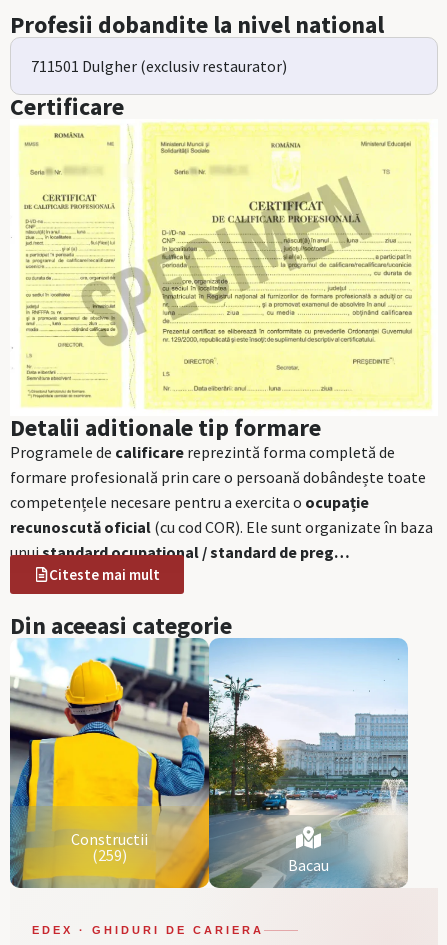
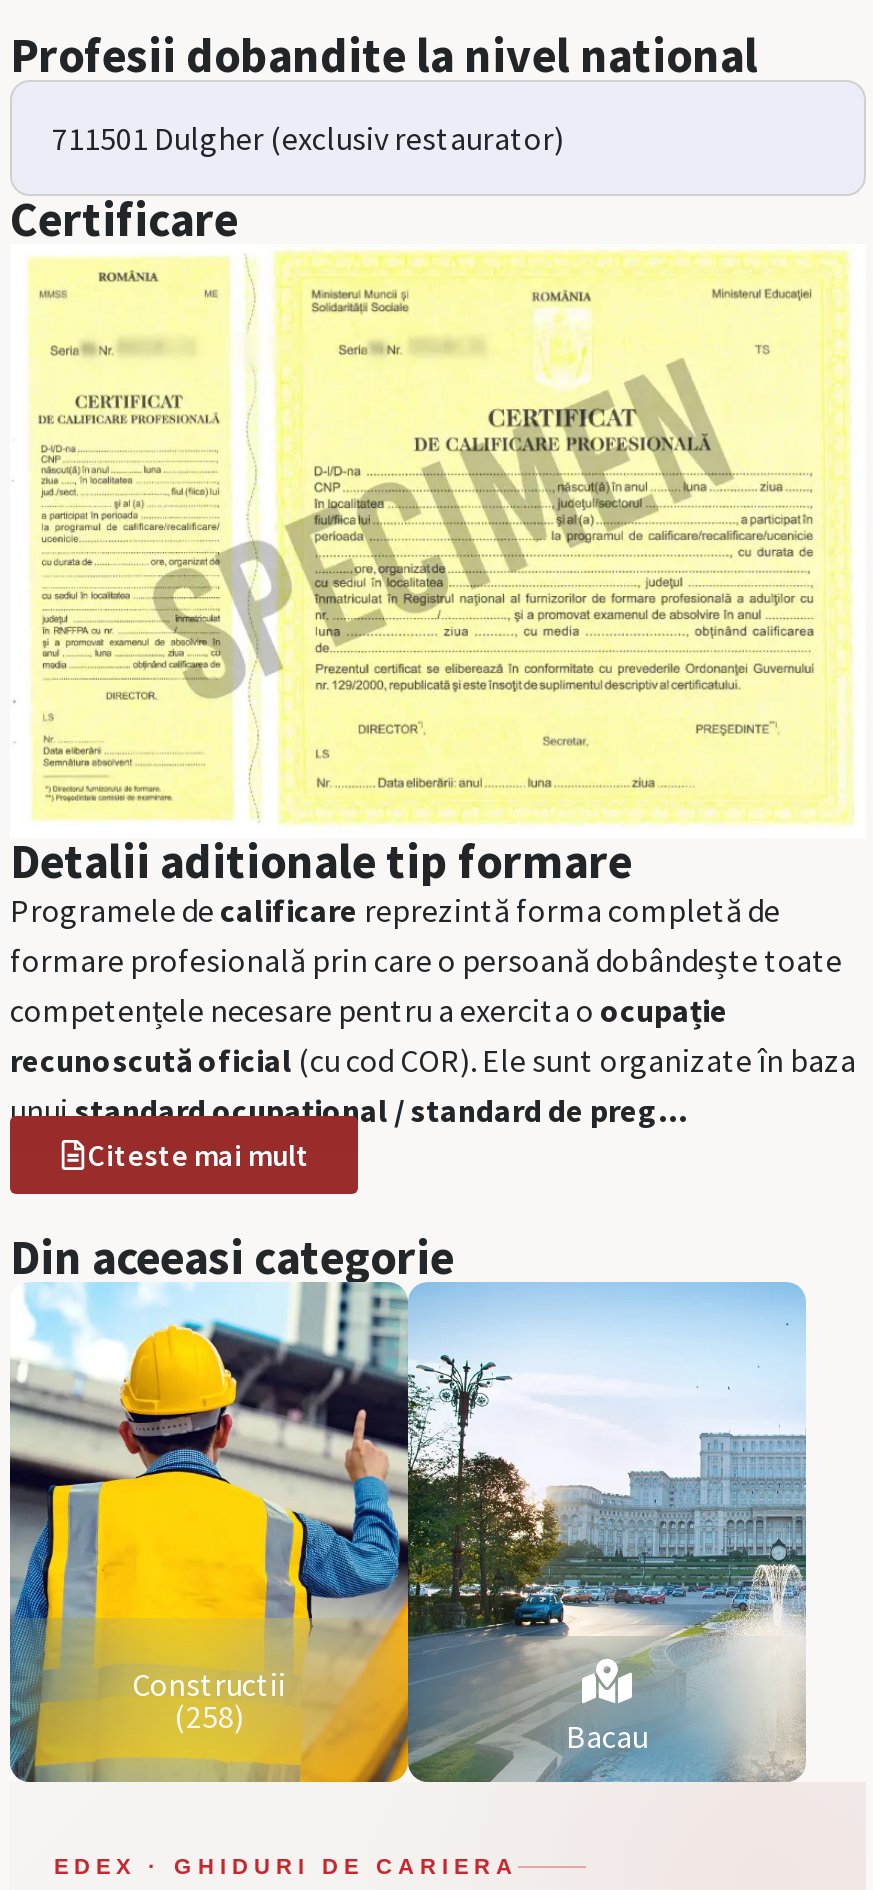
- (259)
+ (258)
